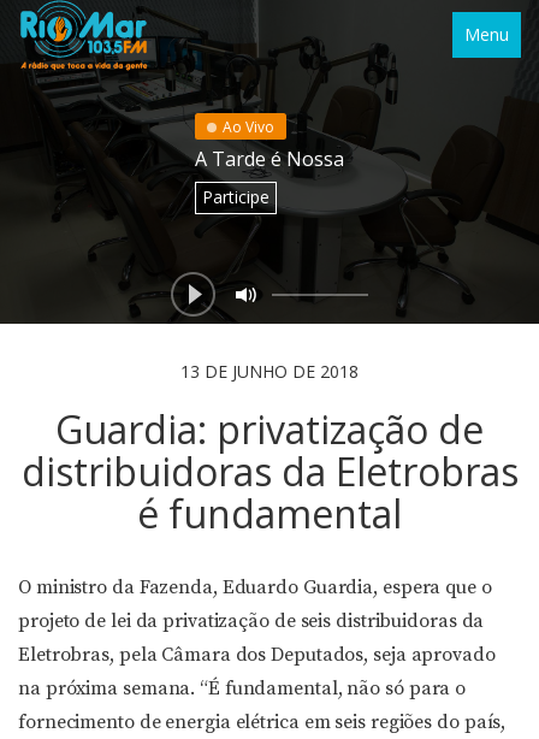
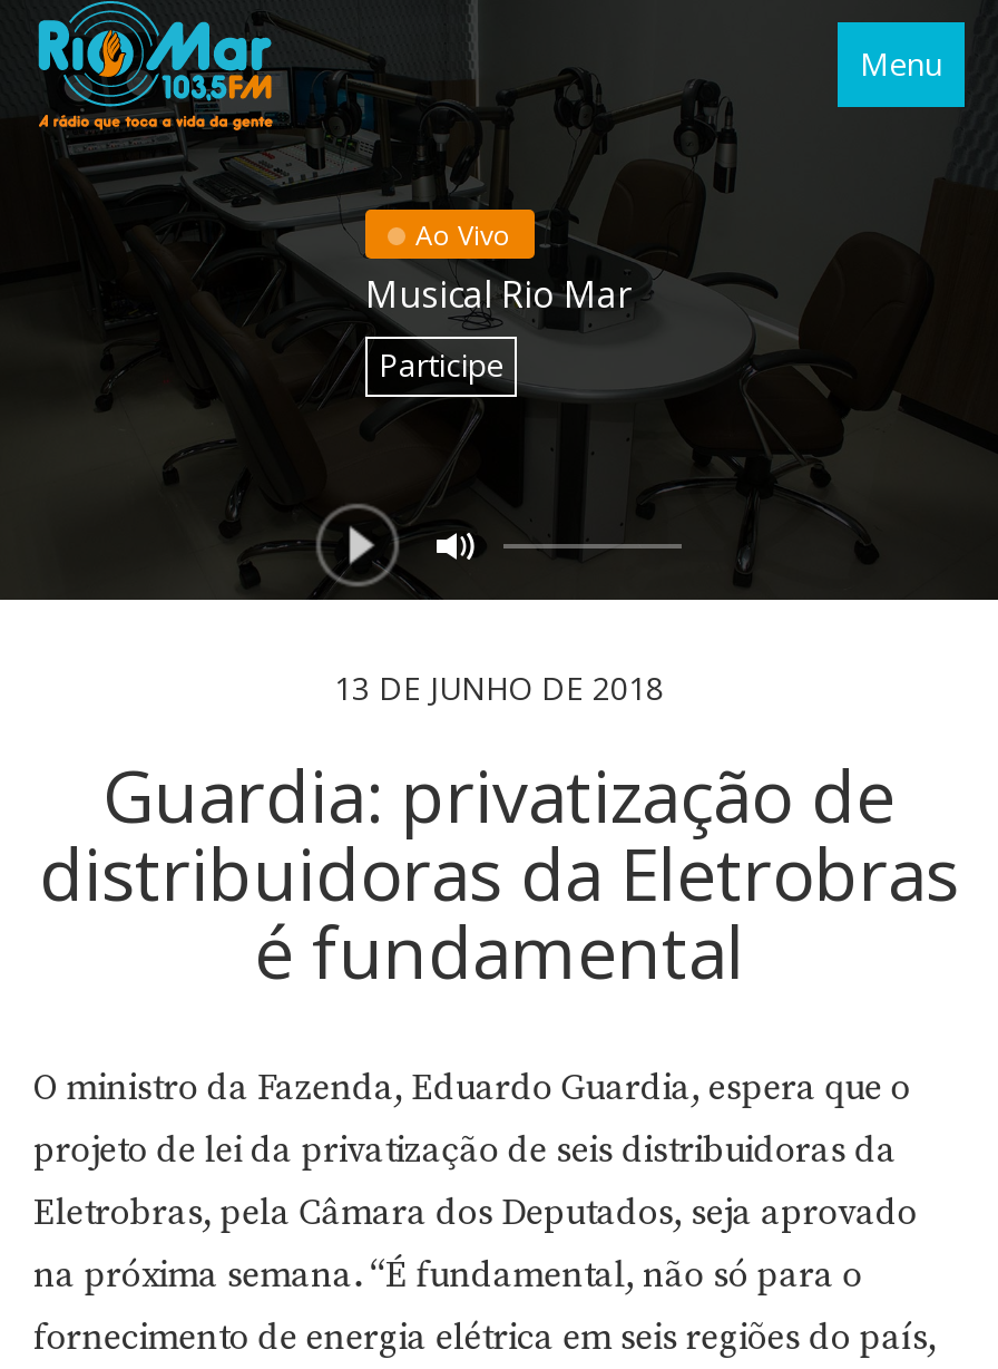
- A Tarde é Nossa
+ Musical Rio Mar
